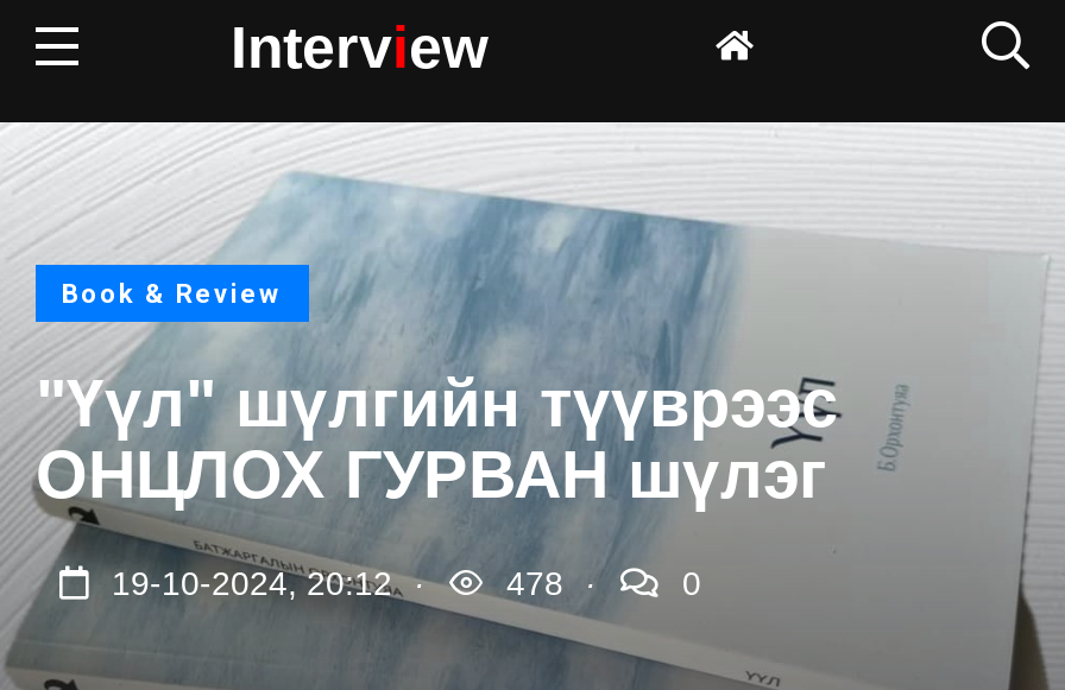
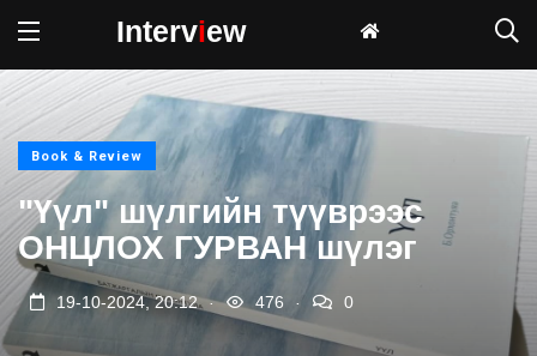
- 478
+ 476
